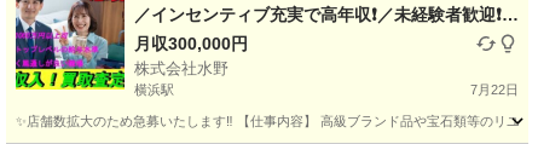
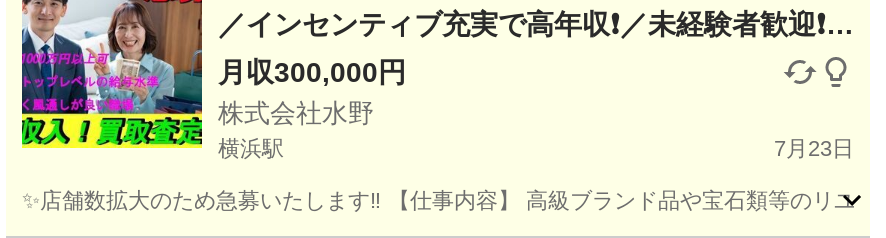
- 7月22日
+ 7月23日
